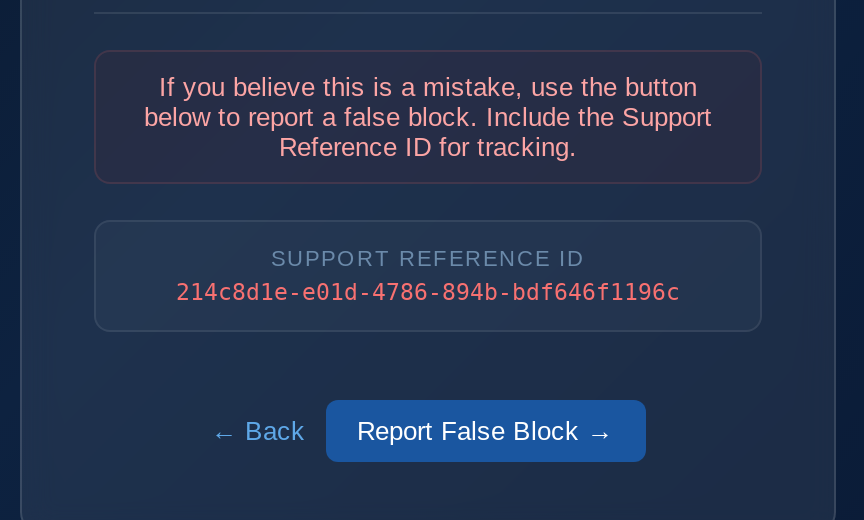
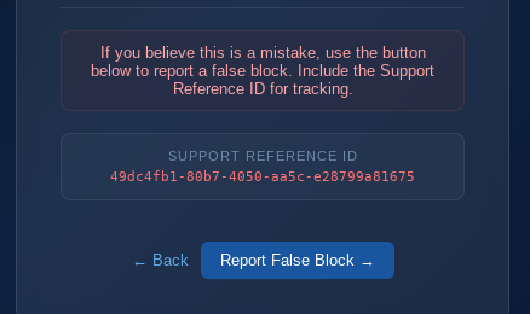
- 214c8d1e-e01d-4786-894b-bdf646f1196c
+ 49dc4fb1-80b7-4050-aa5c-e28799a81675
